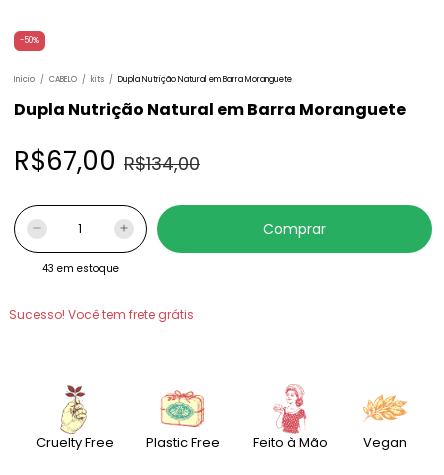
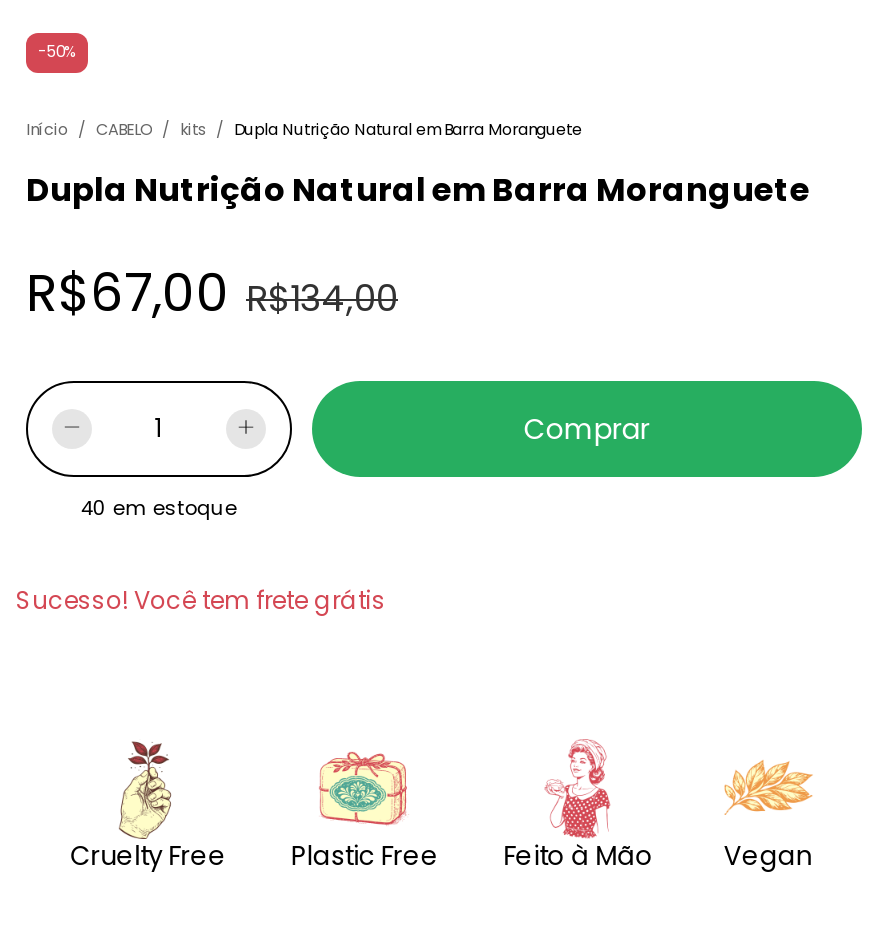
- 43 em estoque
+ 40 em estoque
